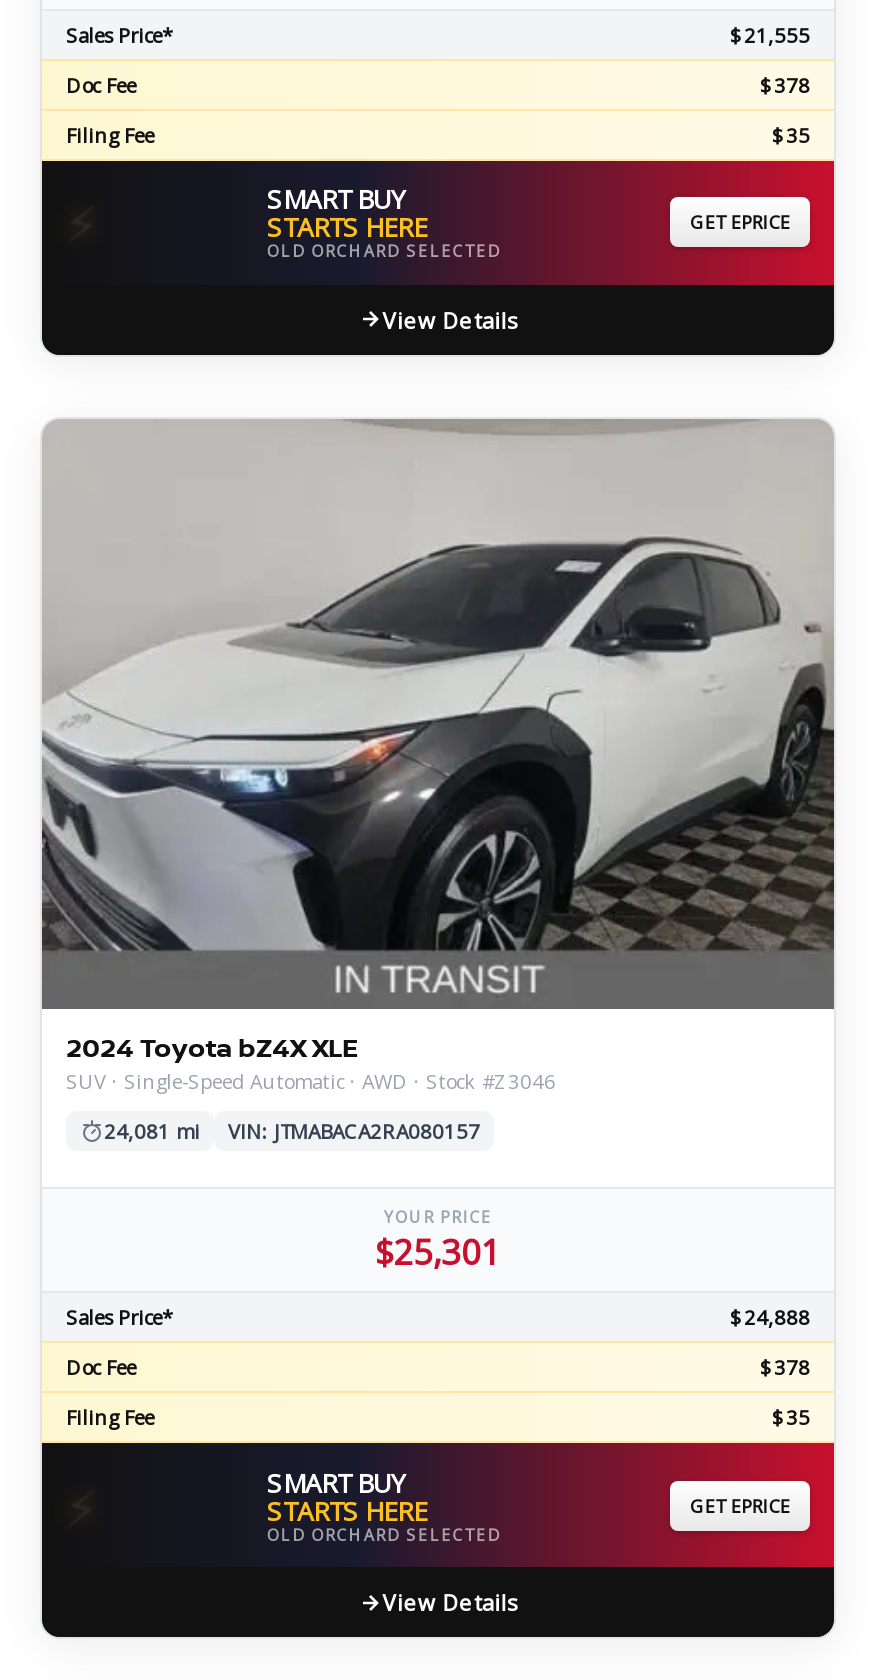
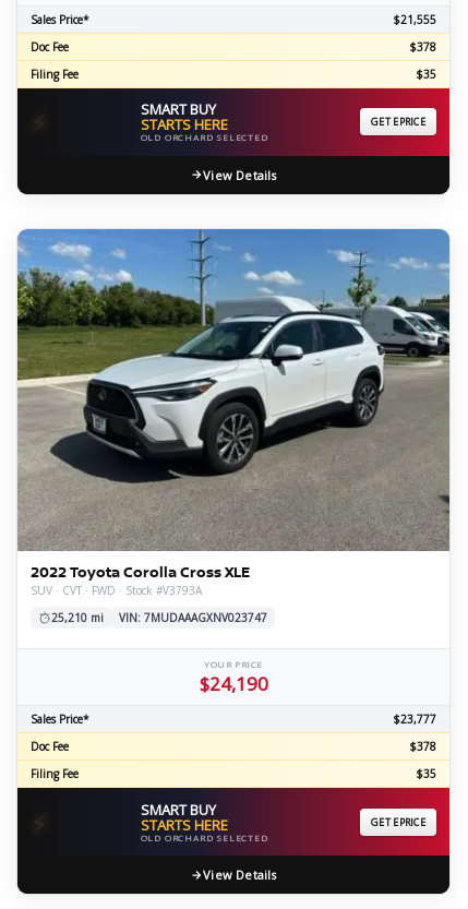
- [image]
- 2024 Toyota bZ4X XLE
- SUV · Single-Speed Automatic · AWD · Stock #Z3046
+ [image]
+ 2022 Toyota Corolla Cross XLE
+ SUV · CVT · FWD · Stock #V3793A

- 24,081 mi
- VIN: JTMABACA2RA080157
+ 25,210 mi
+ VIN: 7MUDAAAGXNV023747

- $25,301
+ $24,190

- $24,888
+ $23,777
